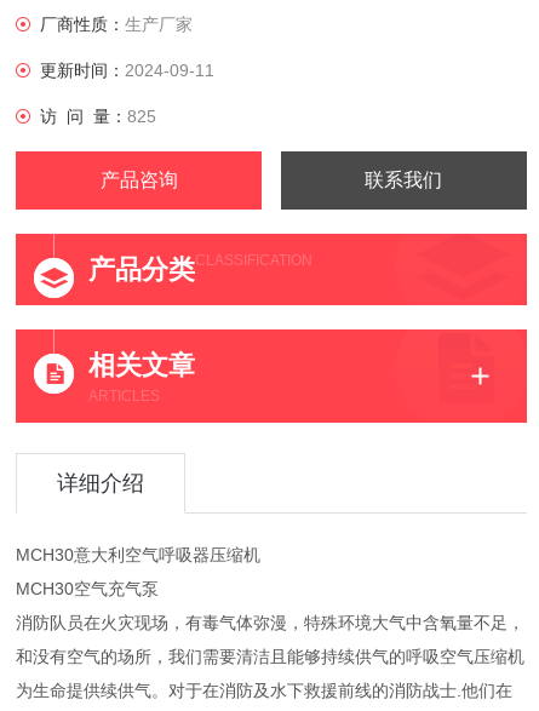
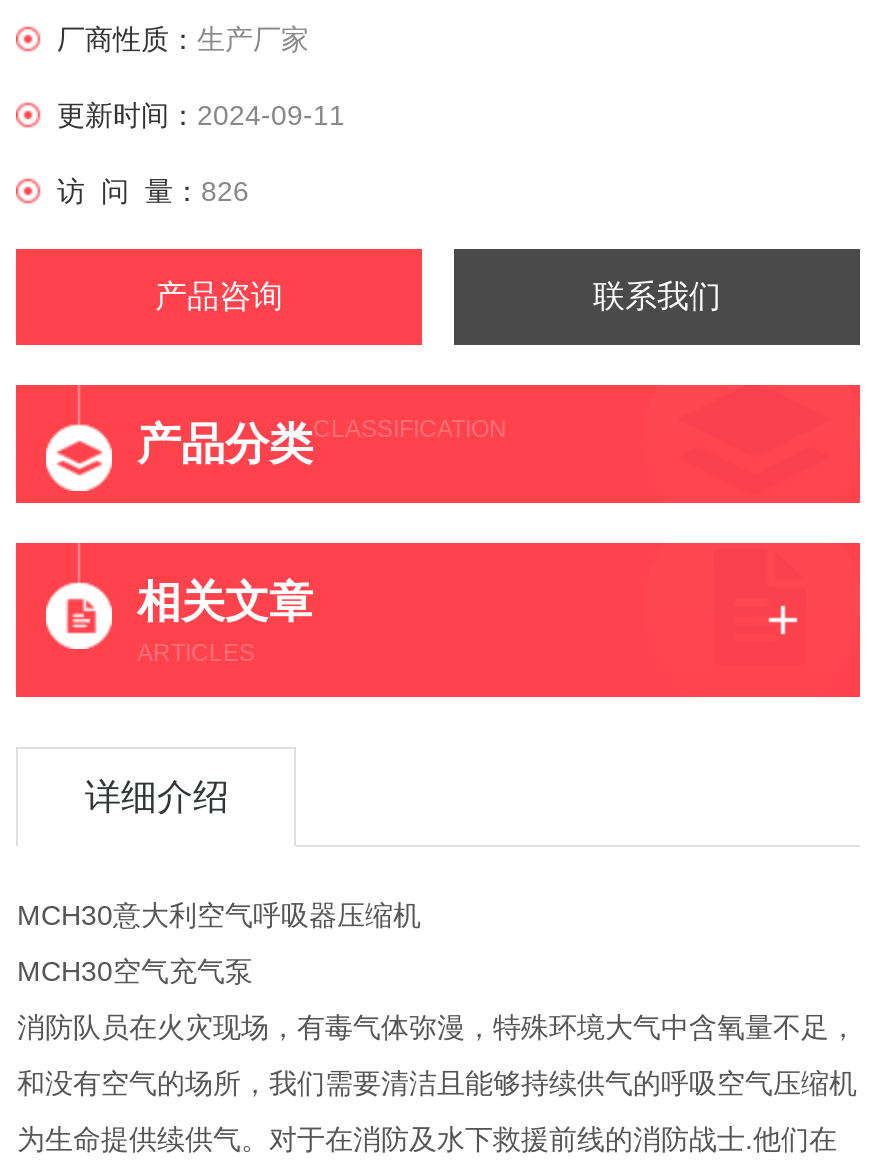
- 访 问 量：825
+ 访 问 量：826
